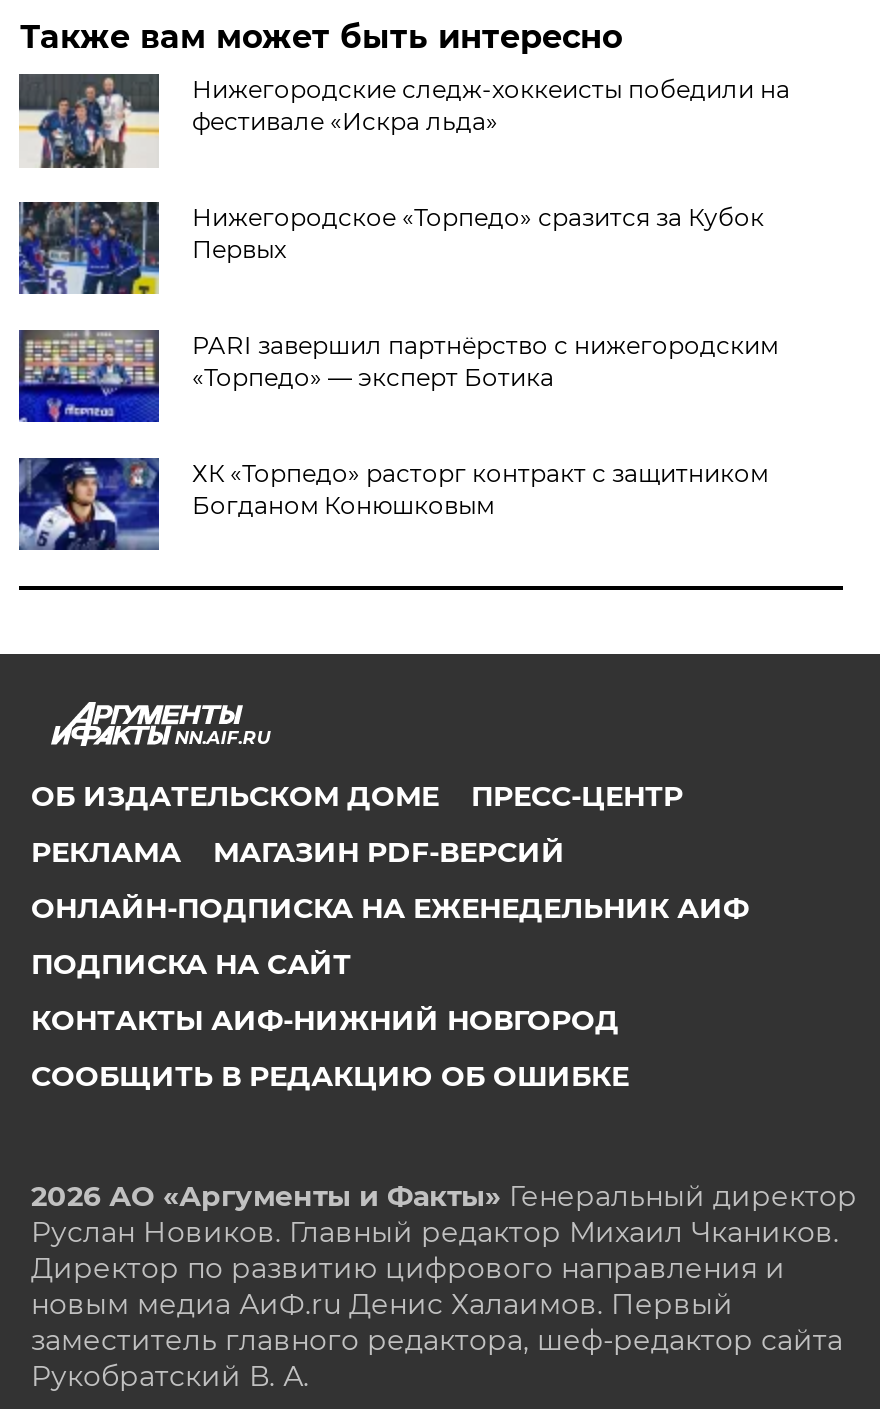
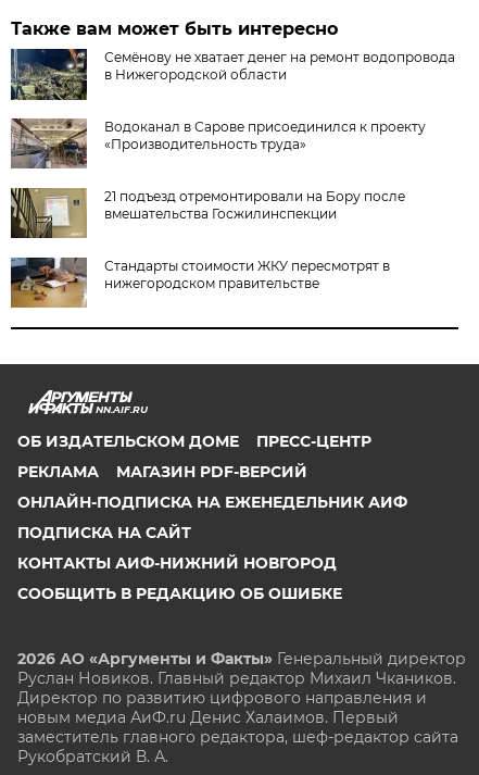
- [image]
- Нижегородские следж-хоккеисты победили на
- фестивале «Искра льда»
+ [image]
+ Семёнову не хватает денег на ремонт водопровода
+ в Нижегородской области

- [image]
- Нижегородское «Торпедо» сразится за Кубок
- Первых
+ [image]
+ Водоканал в Сарове присоединился к проекту
+ «Производительность труда»

- [image]
- PARI завершил партнёрство с нижегородским
- «Торпедо» — эксперт Ботика
+ [image]
+ 21 подъезд отремонтировали на Бору после
+ вмешательства Госжилинспекции

- [image]
- ХК «Торпедо» расторг контракт с защитником
- Богданом Конюшковым
+ [image]
+ Стандарты стоимости ЖКУ пересмотрят в
+ нижегородском правительстве
